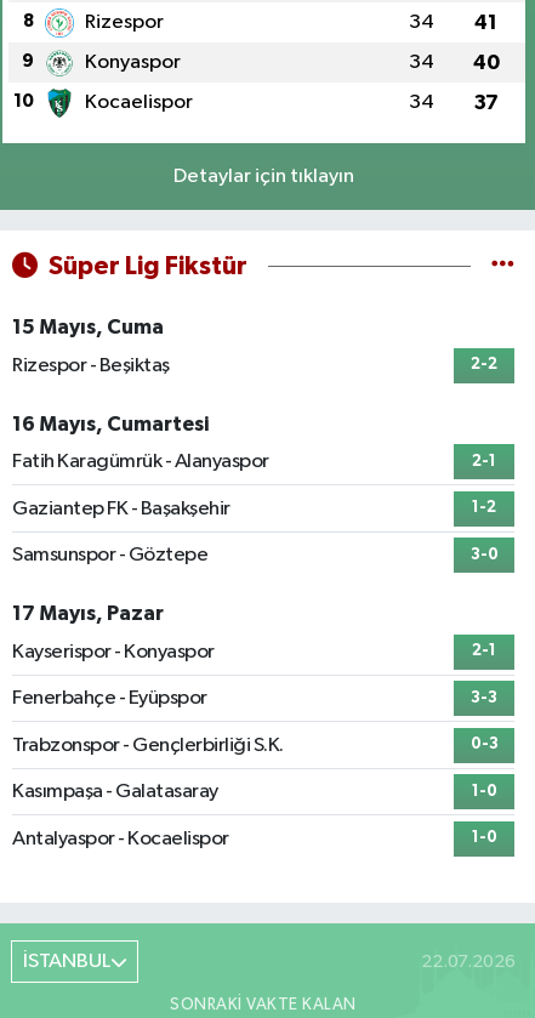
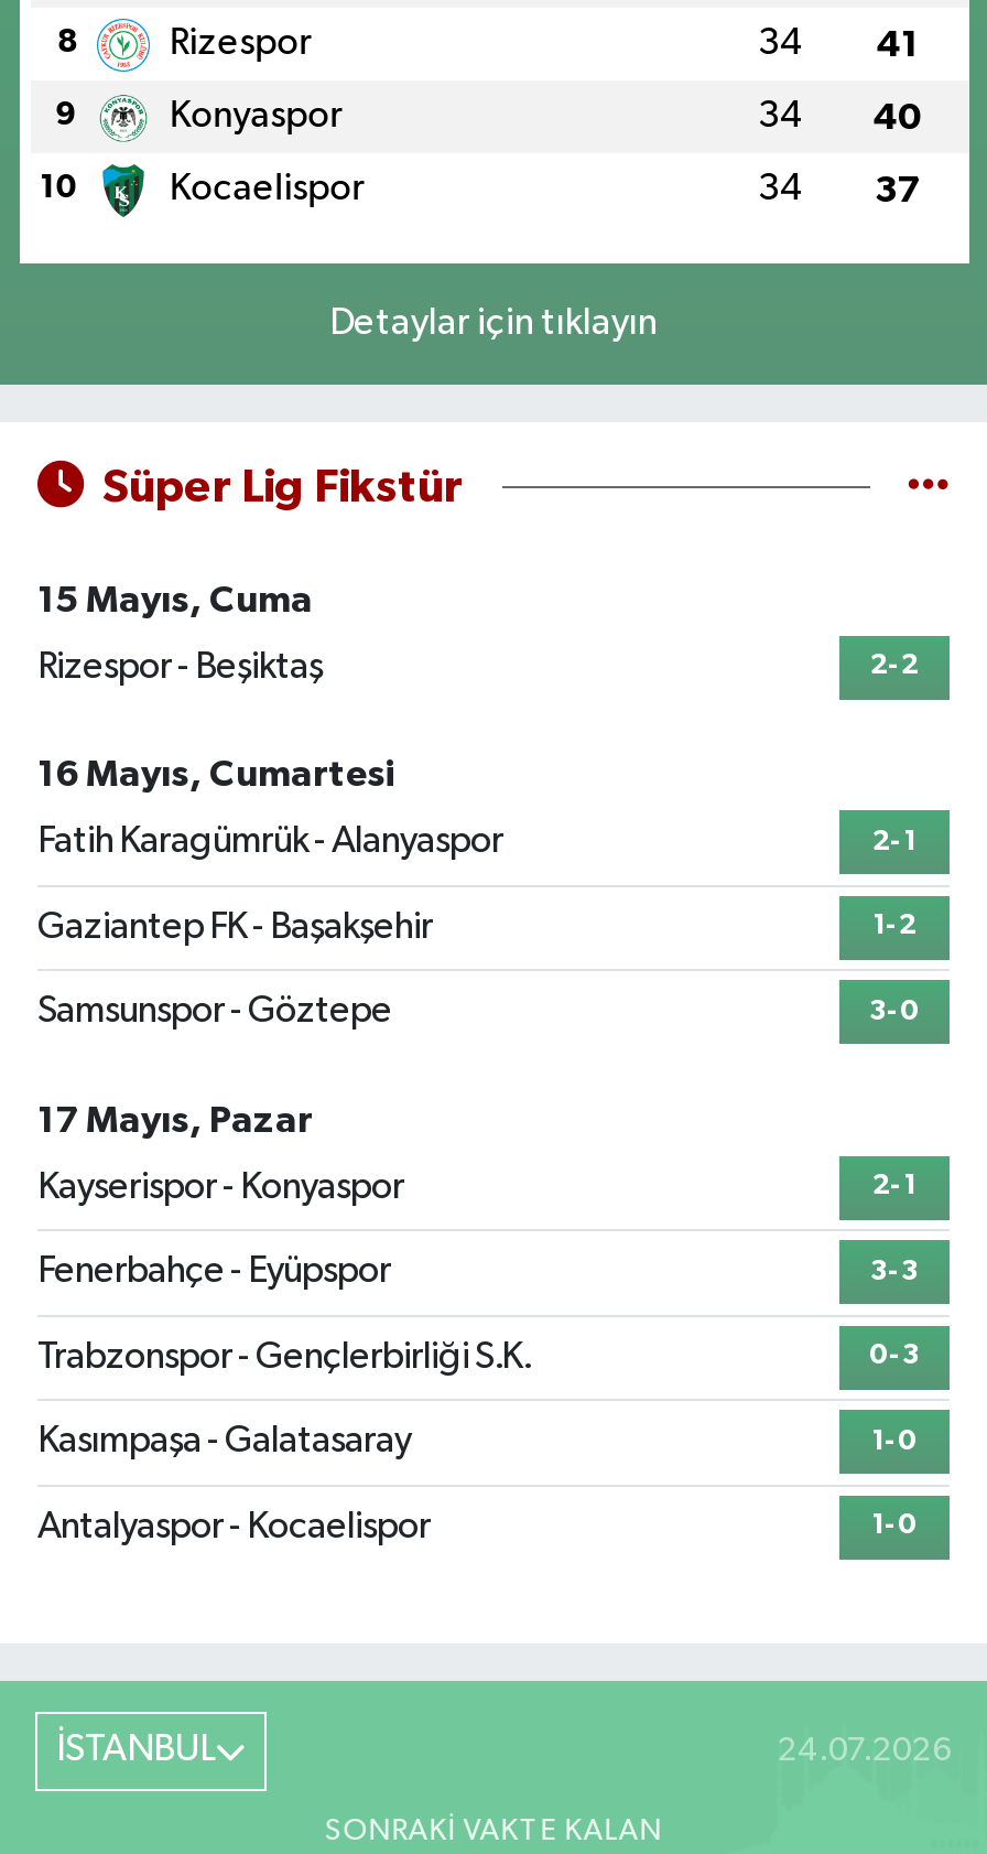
- 22.07.2026
+ 24.07.2026
